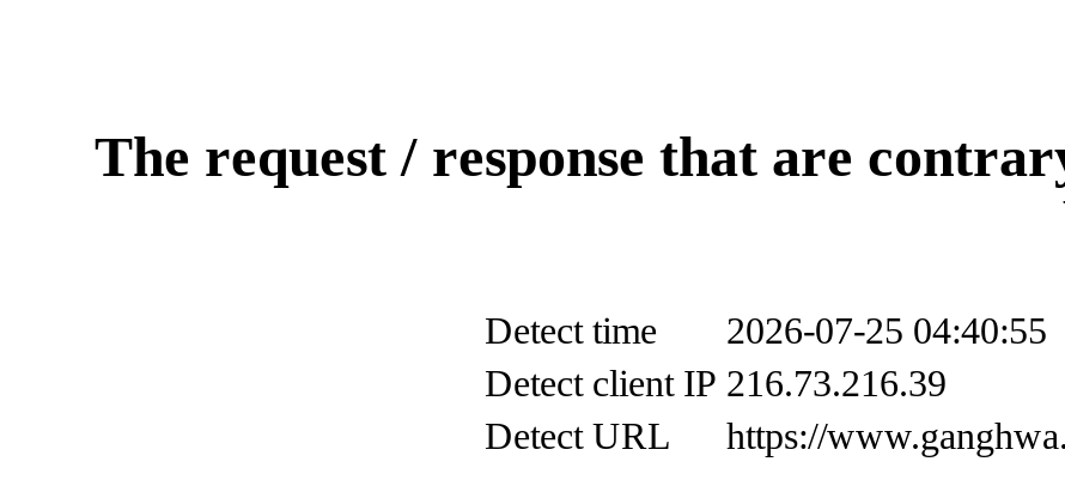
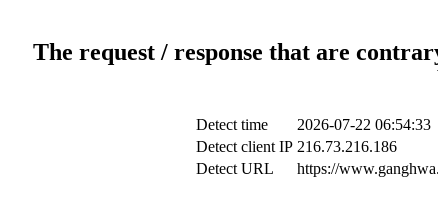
- Detect time 2026-07-25 04:40:55
+ Detect time 2026-07-22 06:54:33

- Detect client IP 216.73.216.39
+ Detect client IP 216.73.216.186
